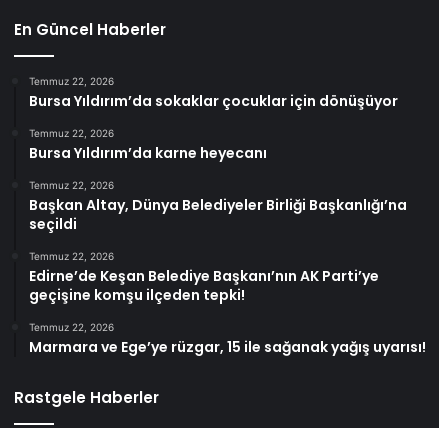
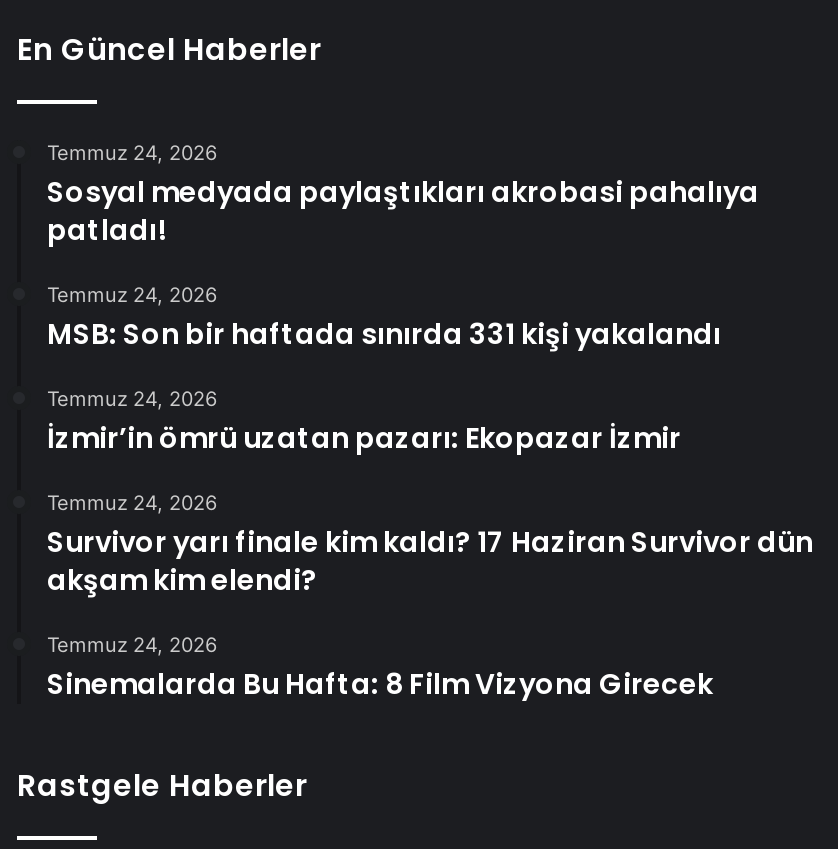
- Temmuz 22, 2026
- Bursa Yıldırım’da sokaklar çocuklar için dönüşüyor
+ Temmuz 24, 2026
+ Sosyal medyada paylaştıkları akrobasi pahalıya
+ patladı!

- Temmuz 22, 2026
- Bursa Yıldırım’da karne heyecanı
+ Temmuz 24, 2026
+ MSB: Son bir haftada sınırda 331 kişi yakalandı

- Temmuz 22, 2026
- Başkan Altay, Dünya Belediyeler Birliği Başkanlığı’na
- seçildi
+ Temmuz 24, 2026
+ İzmir’in ömrü uzatan pazarı: Ekopazar İzmir

- Temmuz 22, 2026
- Edirne’de Keşan Belediye Başkanı’nın AK Parti’ye
- geçişine komşu ilçeden tepki!
+ Temmuz 24, 2026
+ Survivor yarı finale kim kaldı? 17 Haziran Survivor dün
+ akşam kim elendi?

- Temmuz 22, 2026
- Marmara ve Ege’ye rüzgar, 15 ile sağanak yağış uyarısı!
+ Temmuz 24, 2026
+ Sinemalarda Bu Hafta: 8 Film Vizyona Girecek
